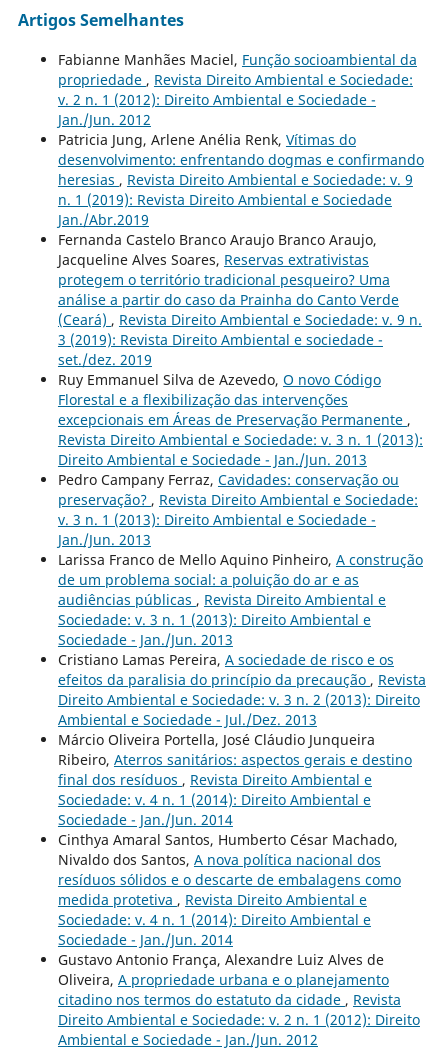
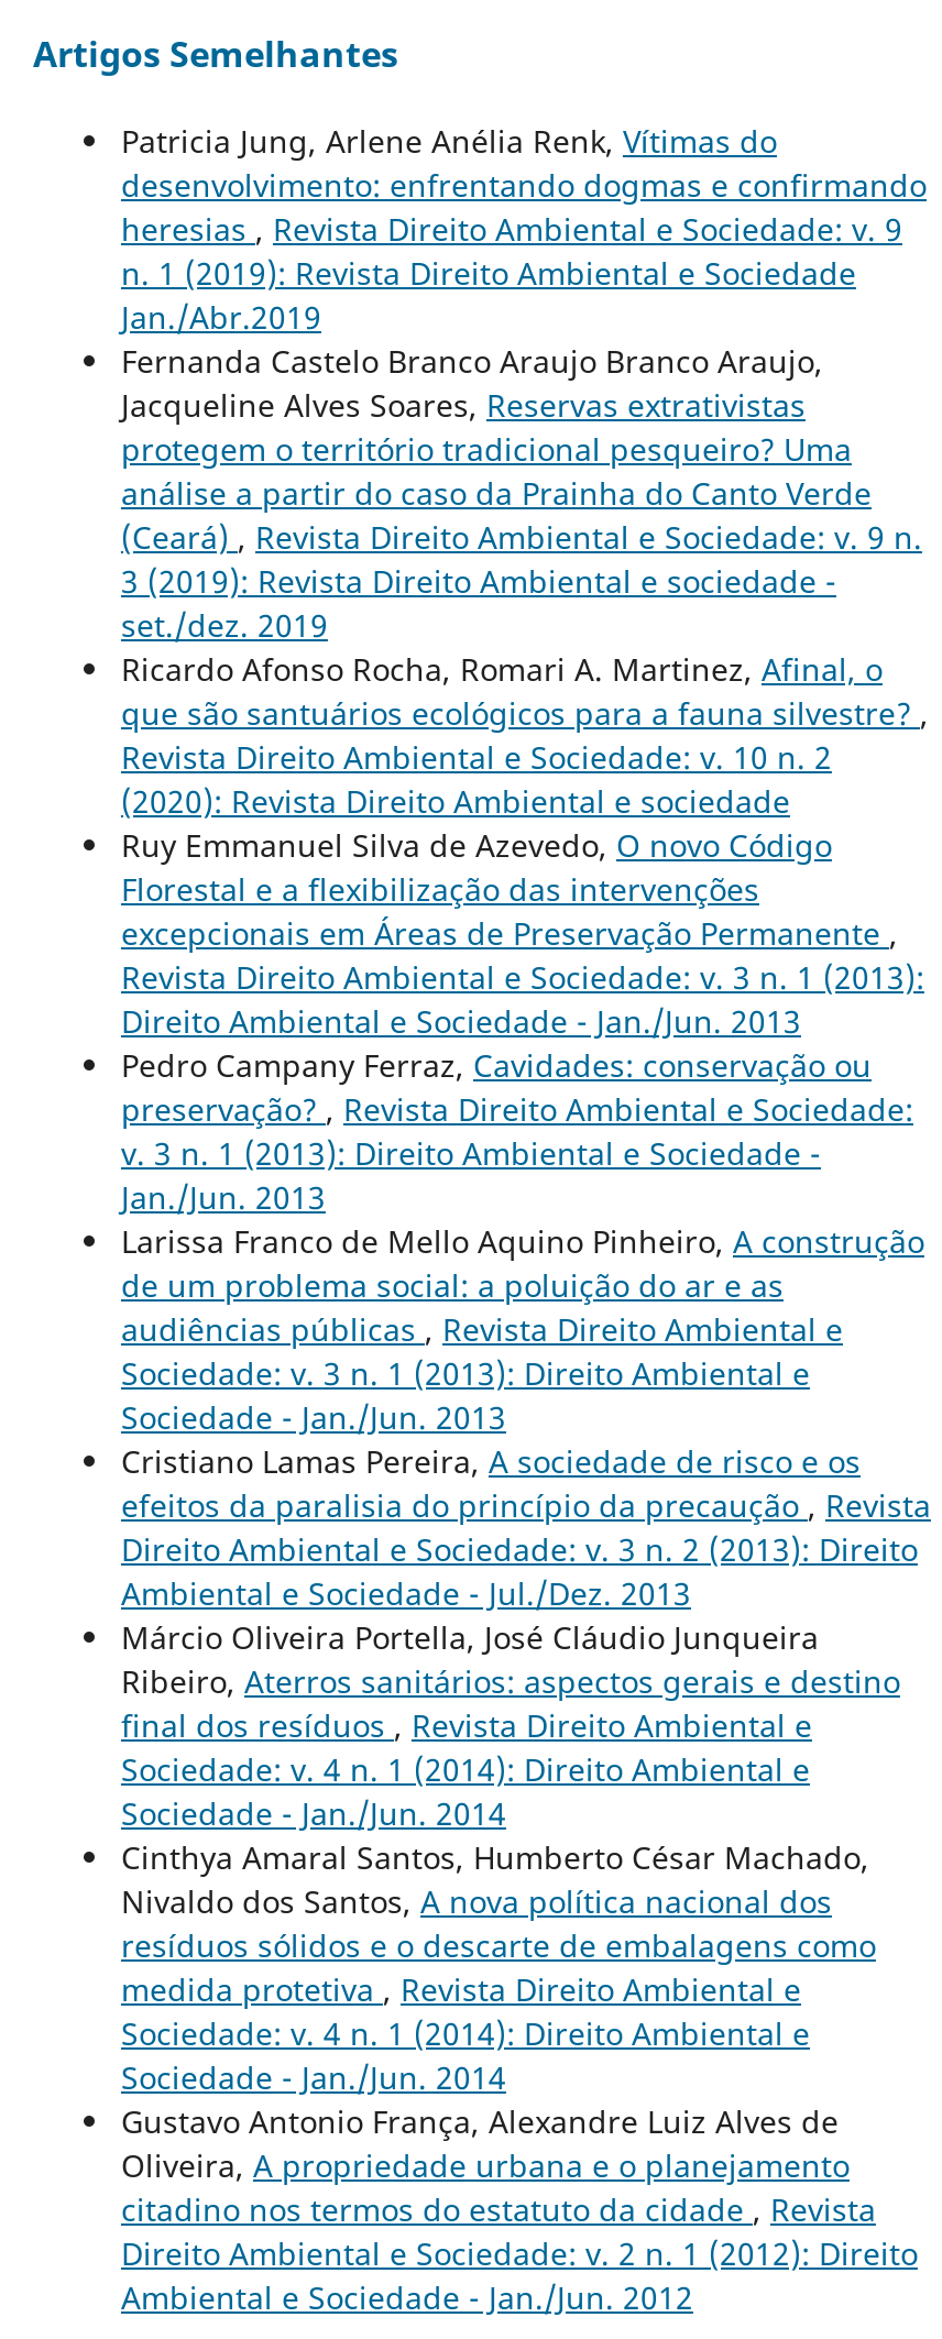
- Fabianne Manhães Maciel, Função socioambiental da
- propriedade, Revista Direito Ambiental e Sociedade:
- v. 2 n. 1 (2012): Direito Ambiental e Sociedade -
- Jan./Jun. 2012

moved up: Patricia Jung, Arlene Anélia Renk, Vítimas do | desenvolvimento: enfrentando dogmas e confirmando | heresias, Revista Direito Ambiental e Sociedade: v. 9 | ... | 3 (2019): Revista Direito Ambiental e sociedade - | set./dez. 2019

+ Ricardo Afonso Rocha, Romari A. Martinez, Afinal, o
+ que são santuários ecológicos para a fauna silvestre?,
+ Revista Direito Ambiental e Sociedade: v. 10 n. 2
+ (2020): Revista Direito Ambiental e sociedade
